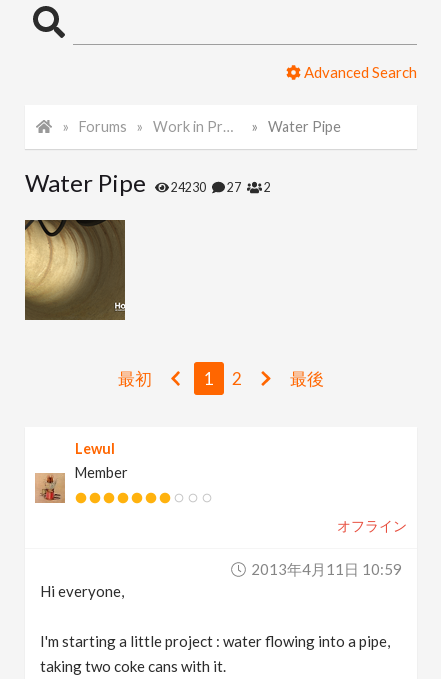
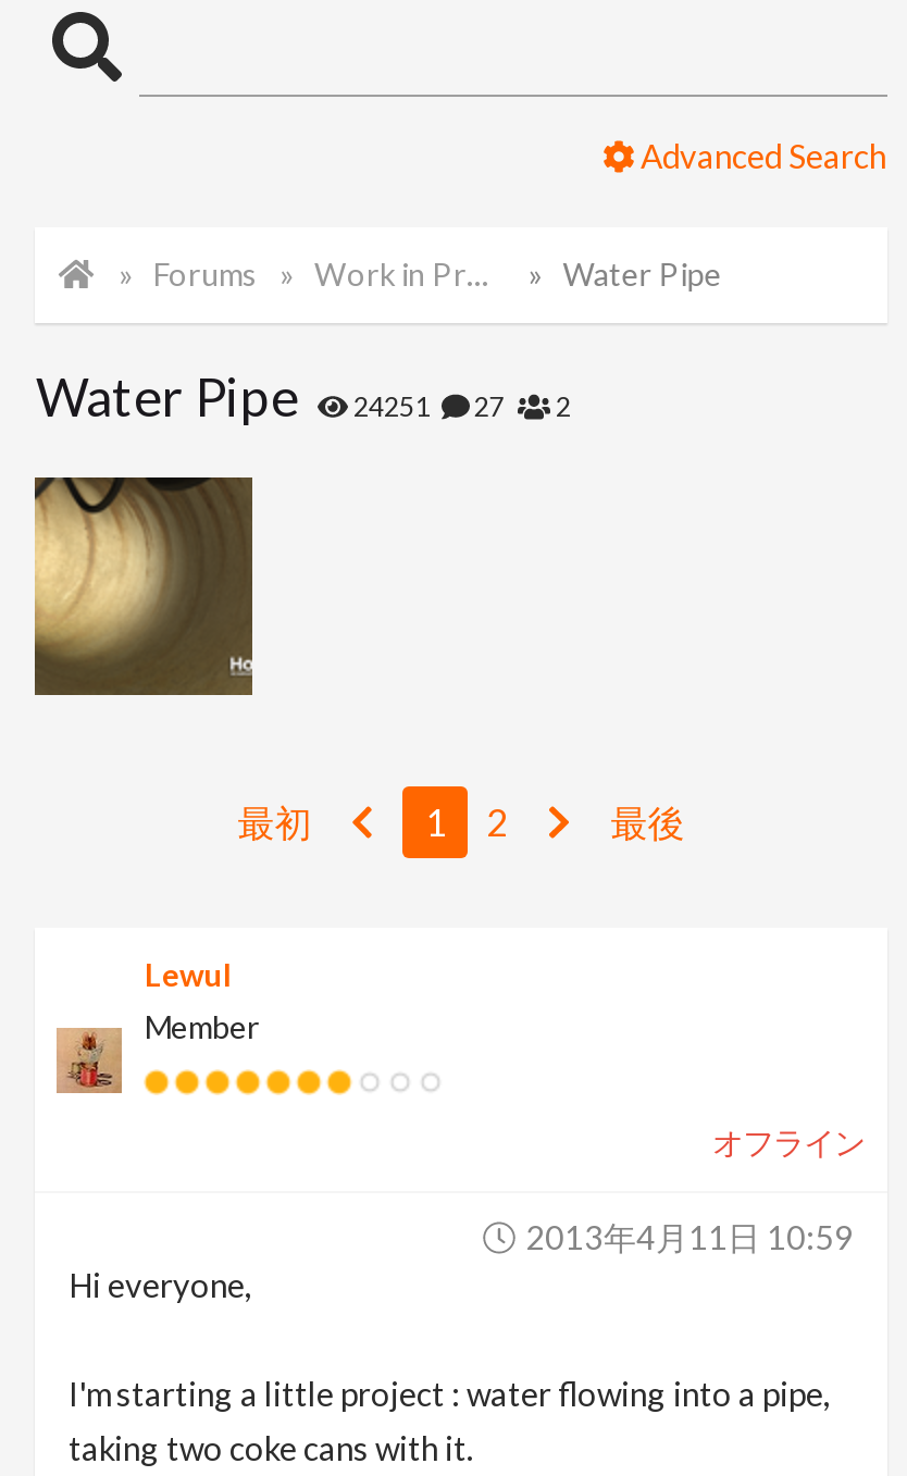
- 24230
+ 24251
